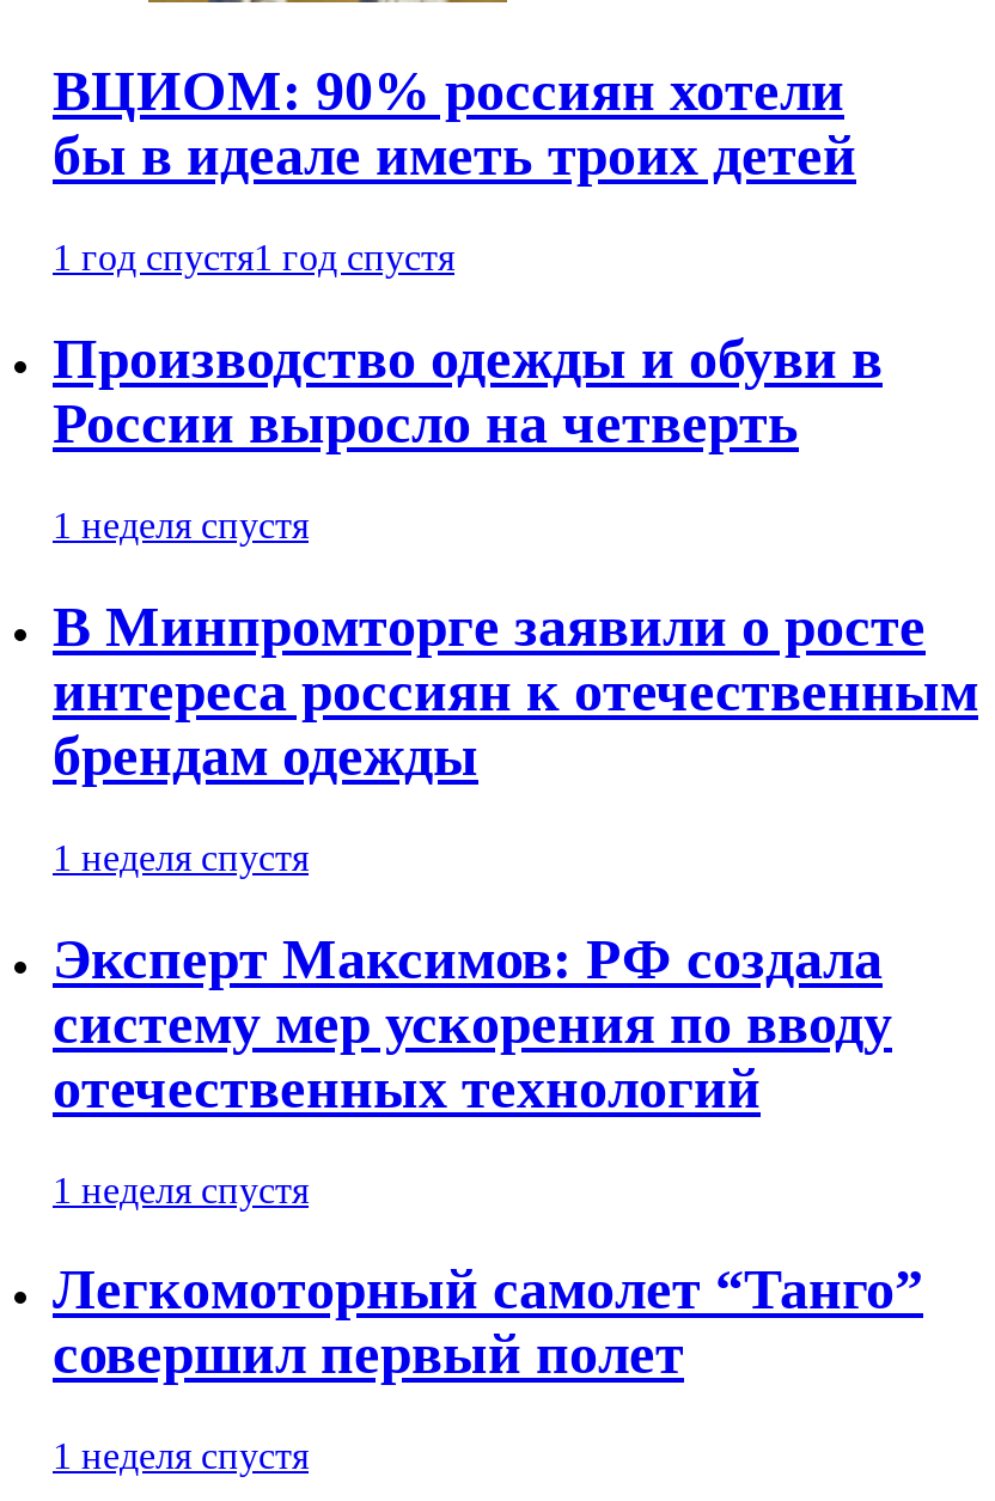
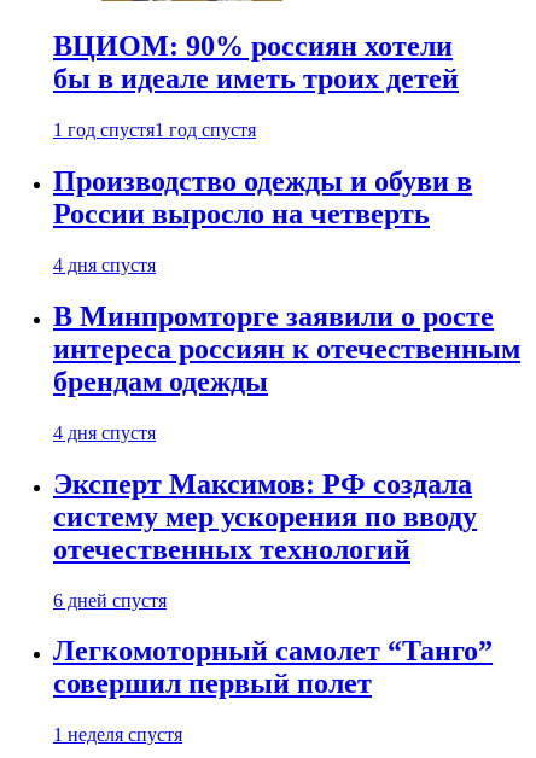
- 1 неделя спустя
+ 4 дня спустя

- 1 неделя спустя
+ 4 дня спустя

- 1 неделя спустя
+ 6 дней спустя
